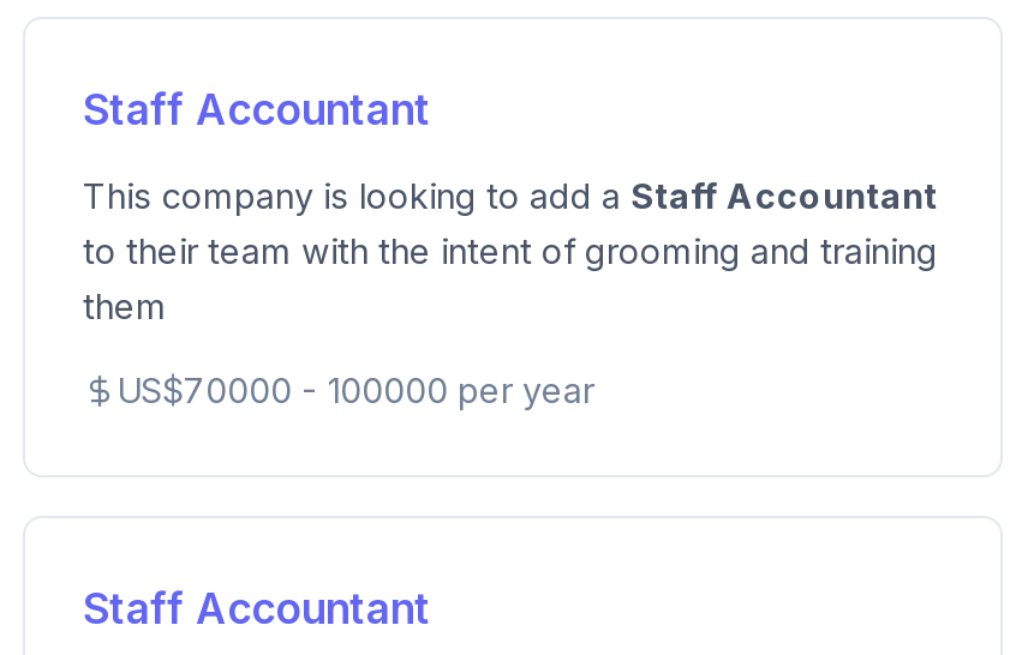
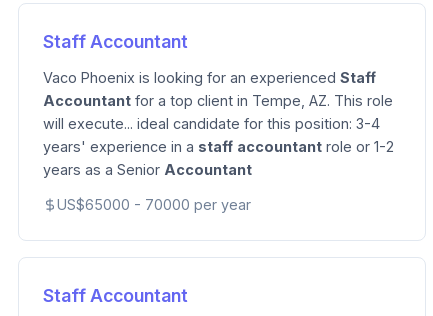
- This company is looking to add a Staff Accountant
- to their team with the intent of grooming and training
- them
+ Vaco Phoenix is looking for an experienced Staff
+ Accountant for a top client in Tempe, AZ. This role
+ will execute... ideal candidate for this position: 3-4
+ years' experience in a staff accountant role or 1-2
+ years as a Senior Accountant

- US$70000 - 100000 per year
+ US$65000 - 70000 per year
